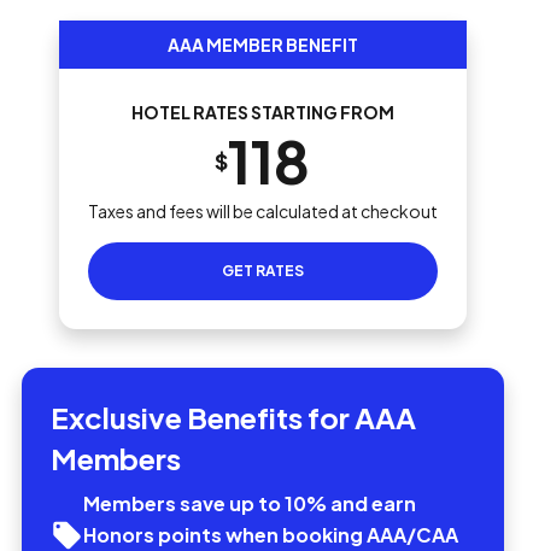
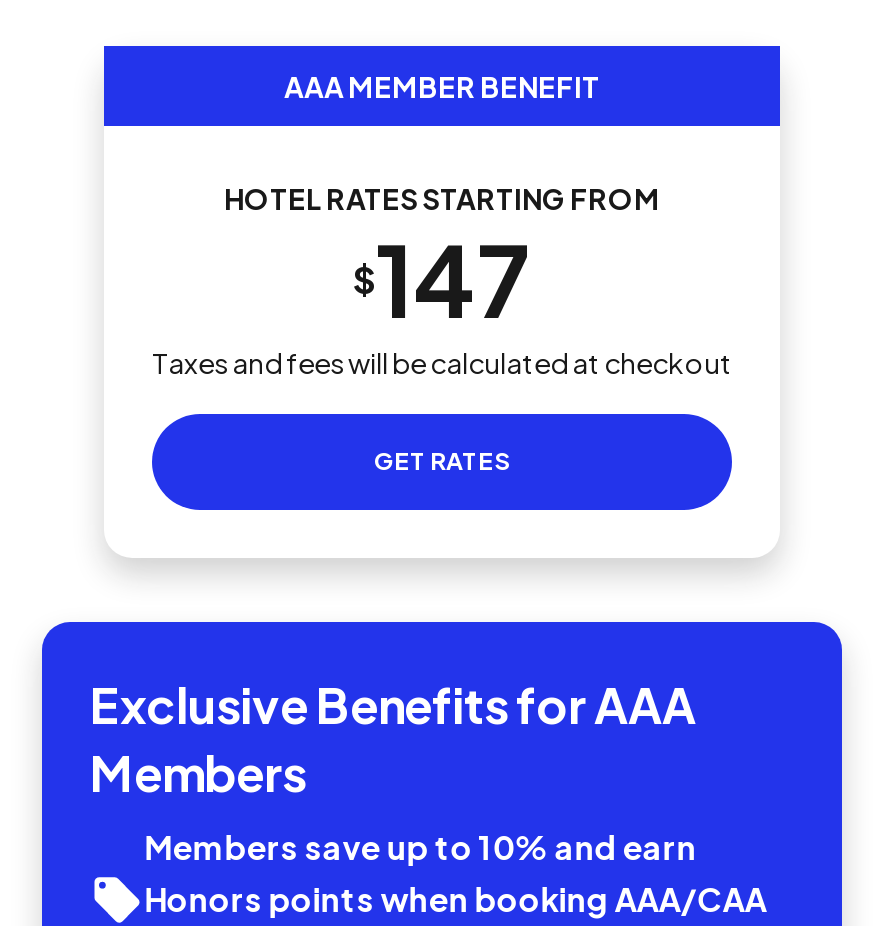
- $118
+ $147
